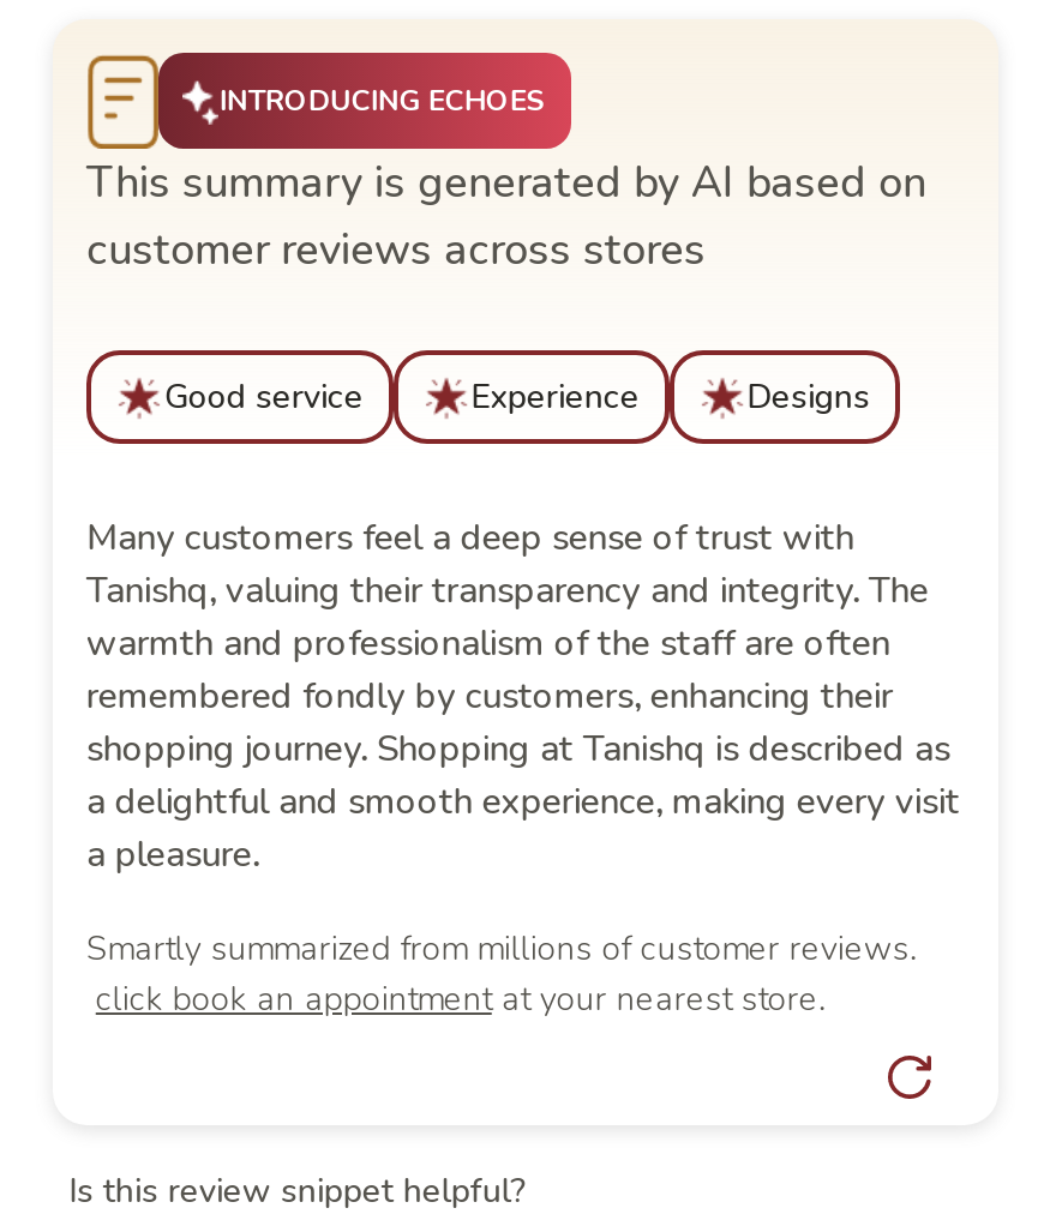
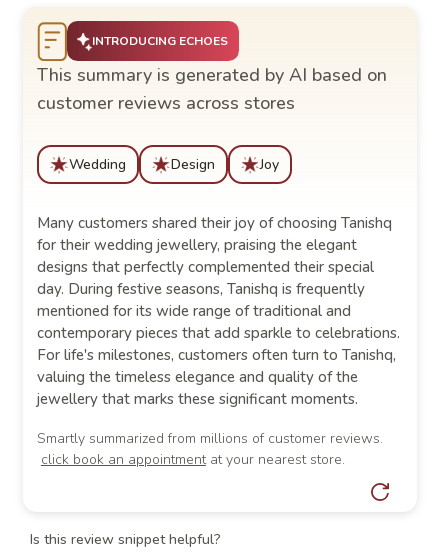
- Good service
- Experience
- Designs
+ Wedding
+ Design
+ Joy

- Many customers feel a deep sense of trust with
- Tanishq, valuing their transparency and integrity. The
- warmth and professionalism of the staff are often
- remembered fondly by customers, enhancing their
- shopping journey. Shopping at Tanishq is described as
- a delightful and smooth experience, making every visit
- a pleasure.
+ Many customers shared their joy of choosing Tanishq
+ for their wedding jewellery, praising the elegant
+ designs that perfectly complemented their special
+ day. During festive seasons, Tanishq is frequently
+ mentioned for its wide range of traditional and
+ contemporary pieces that add sparkle to celebrations.
+ For life's milestones, customers often turn to Tanishq,
+ valuing the timeless elegance and quality of the
+ jewellery that marks these significant moments.
